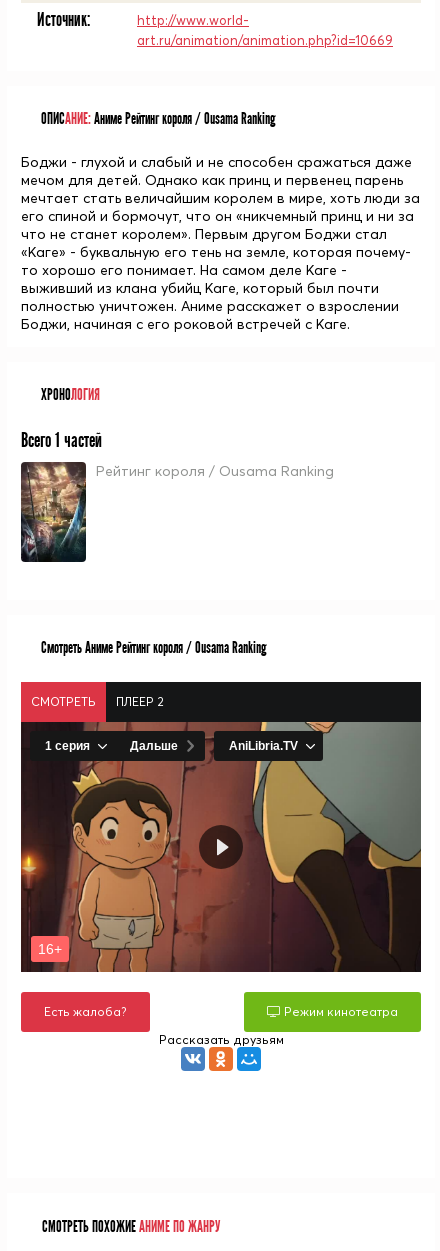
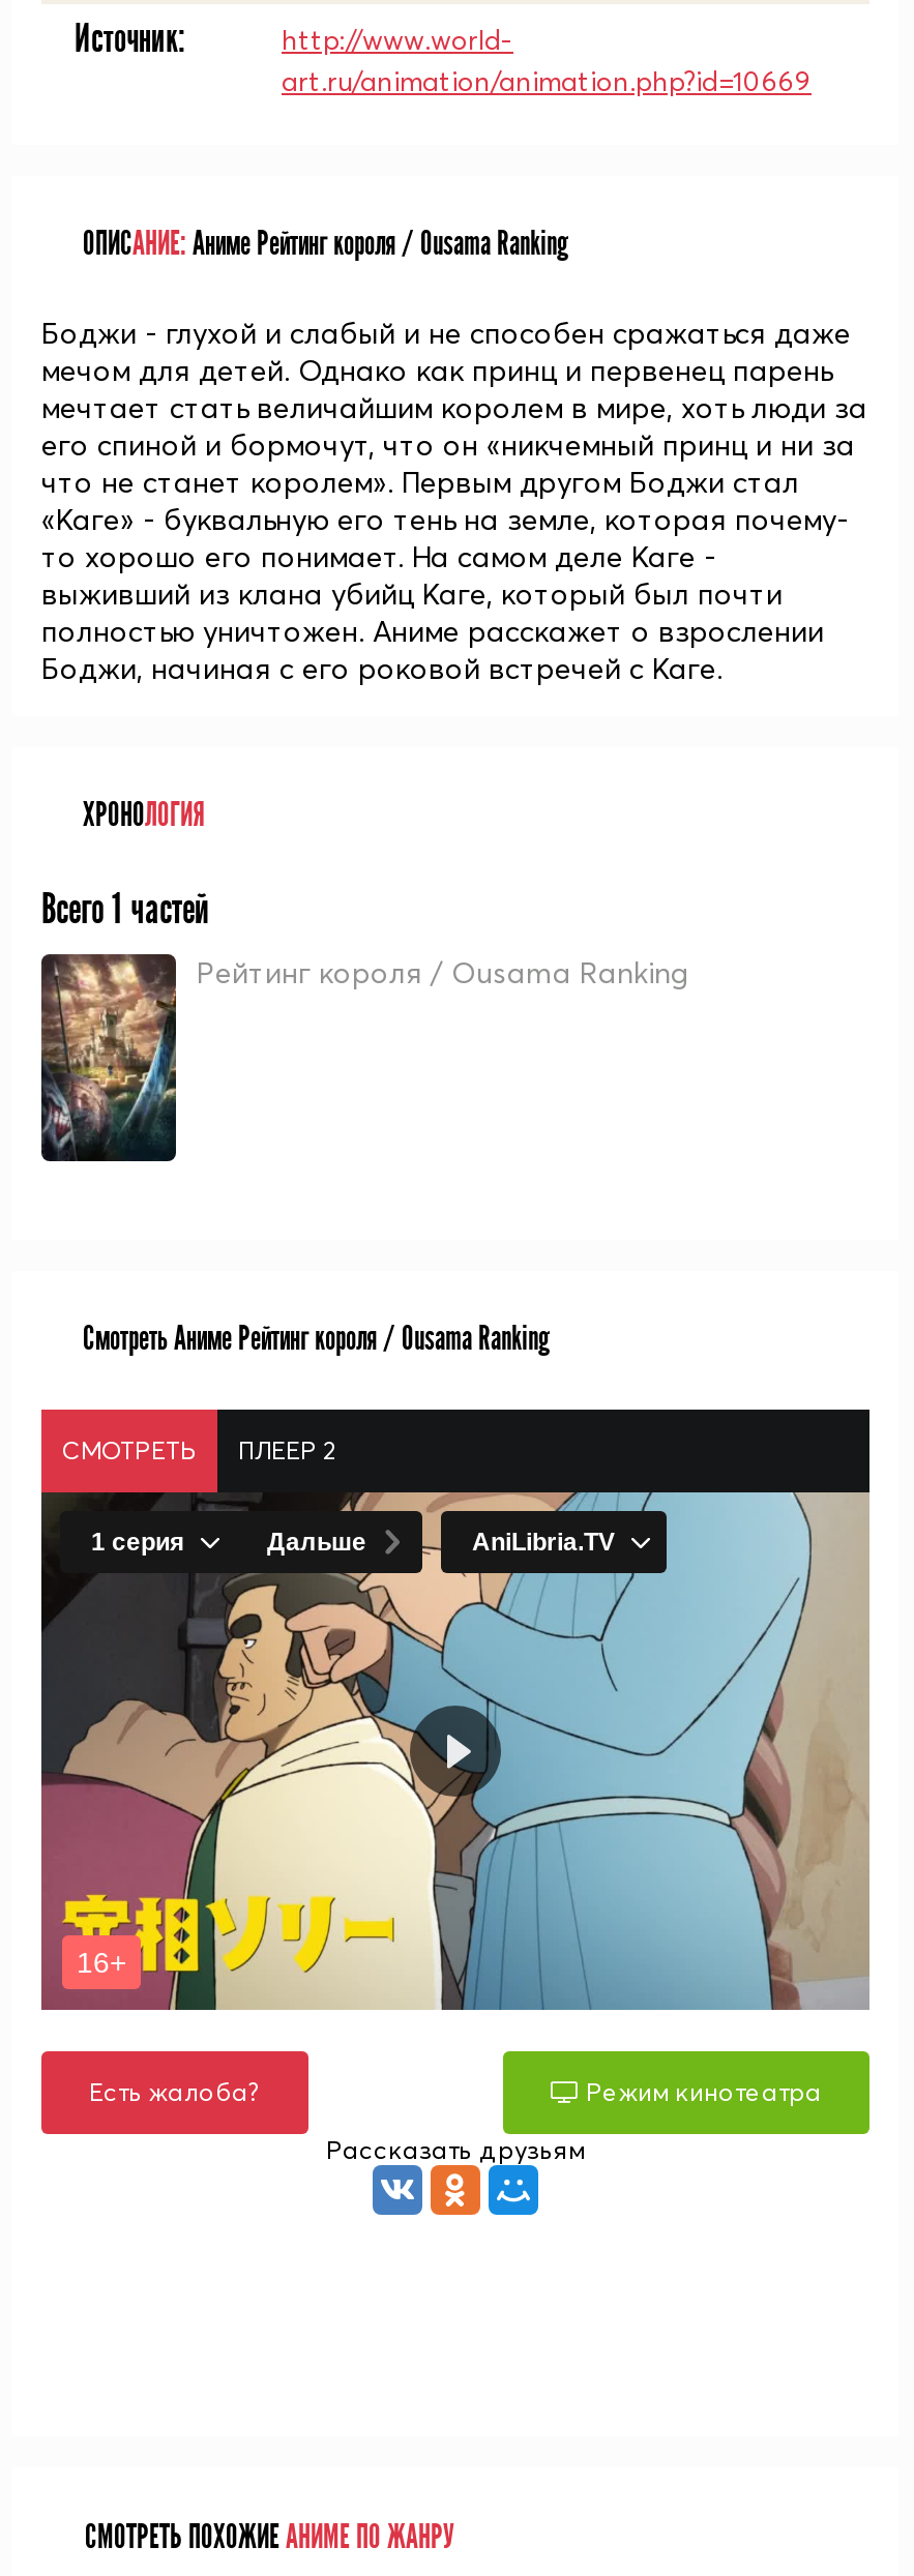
- [image]
+ [image]
